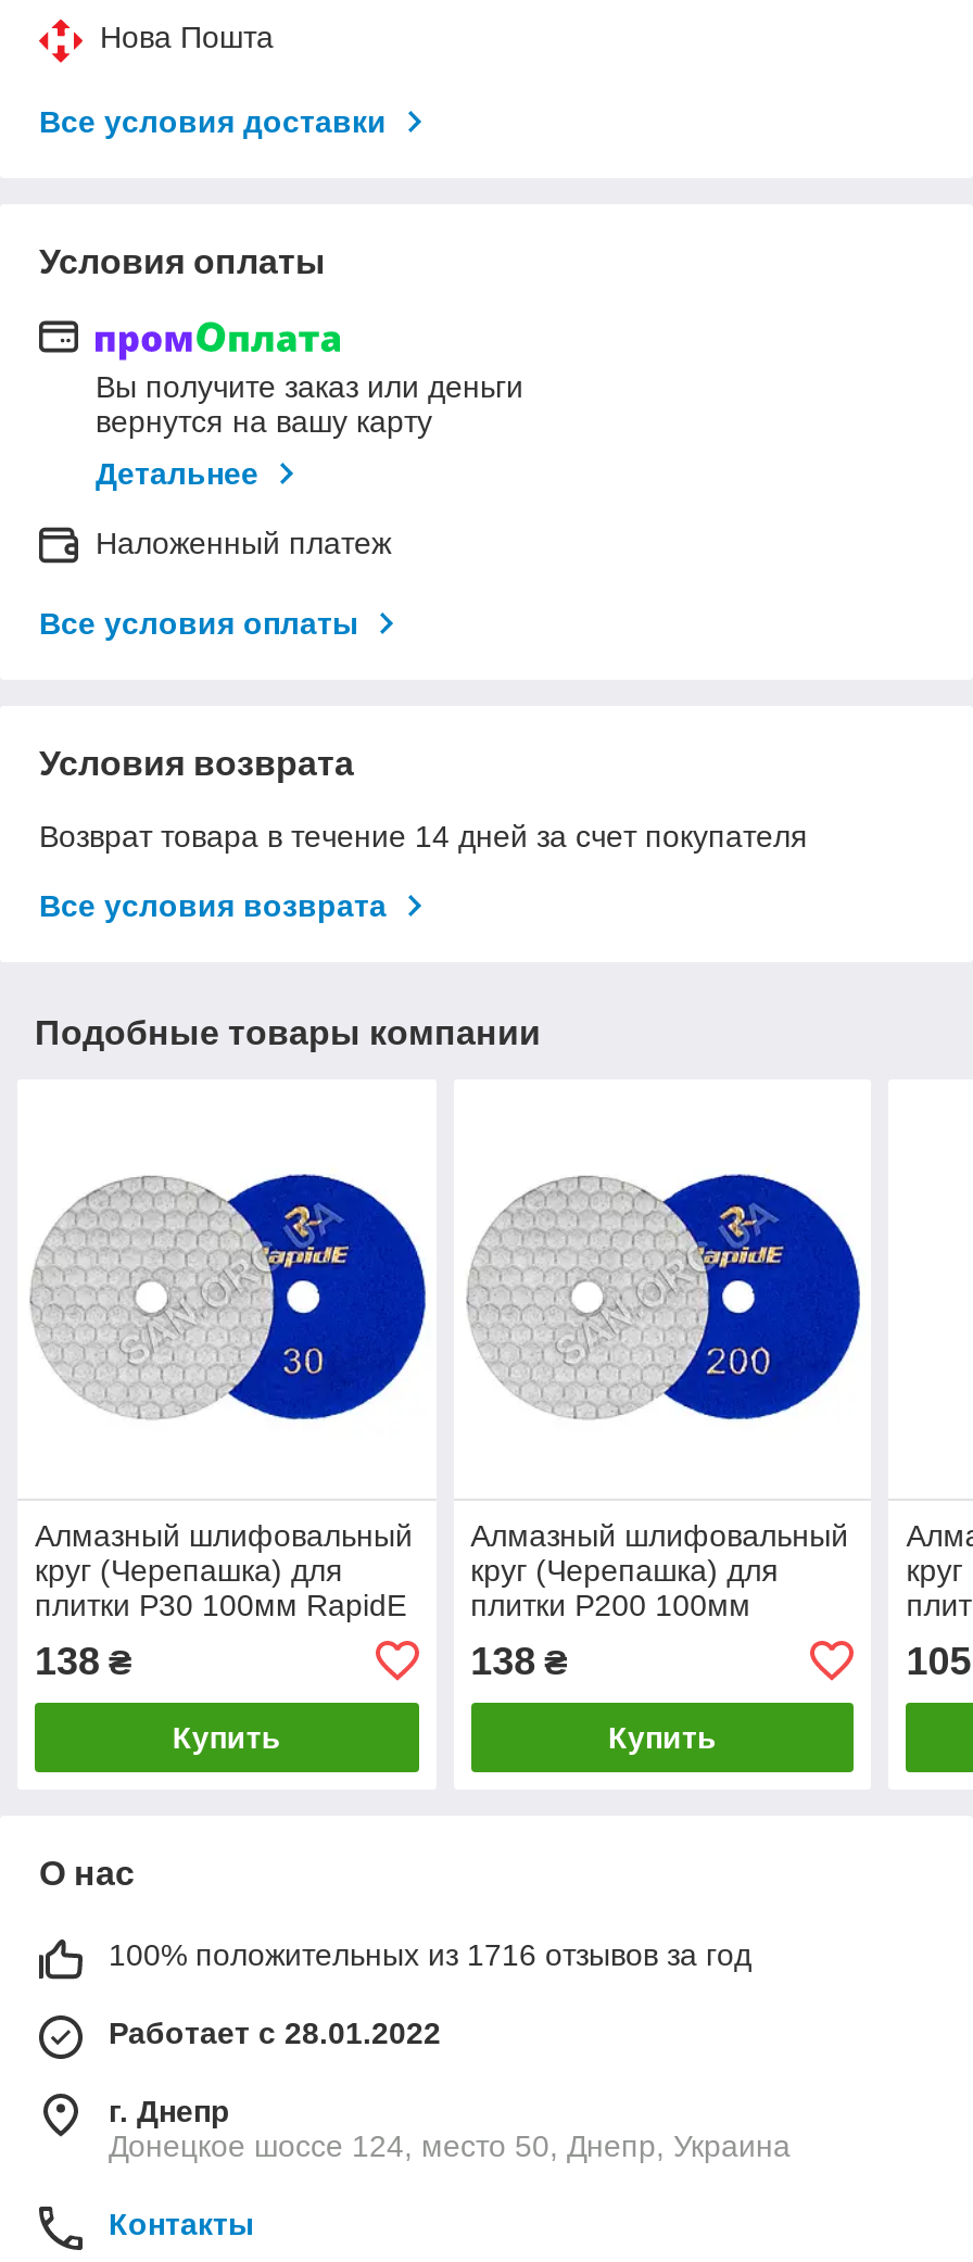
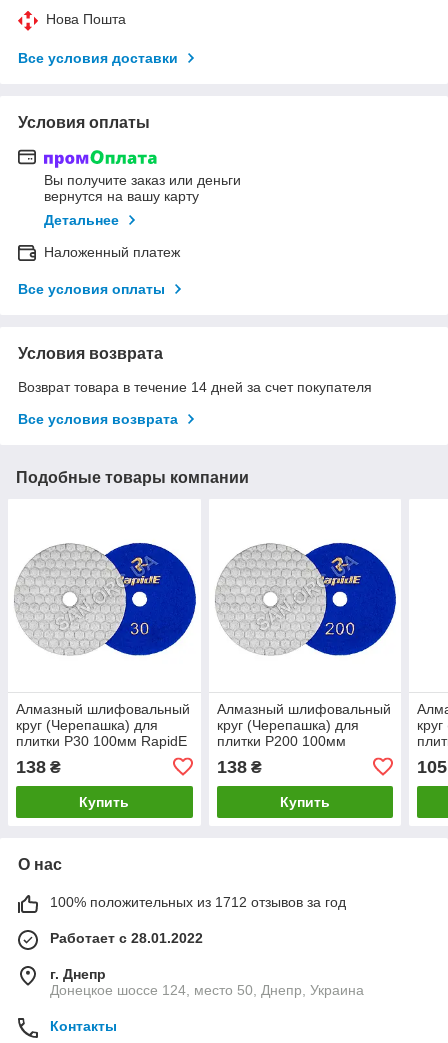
- 100% положительных из 1716 отзывов за год
+ 100% положительных из 1712 отзывов за год
